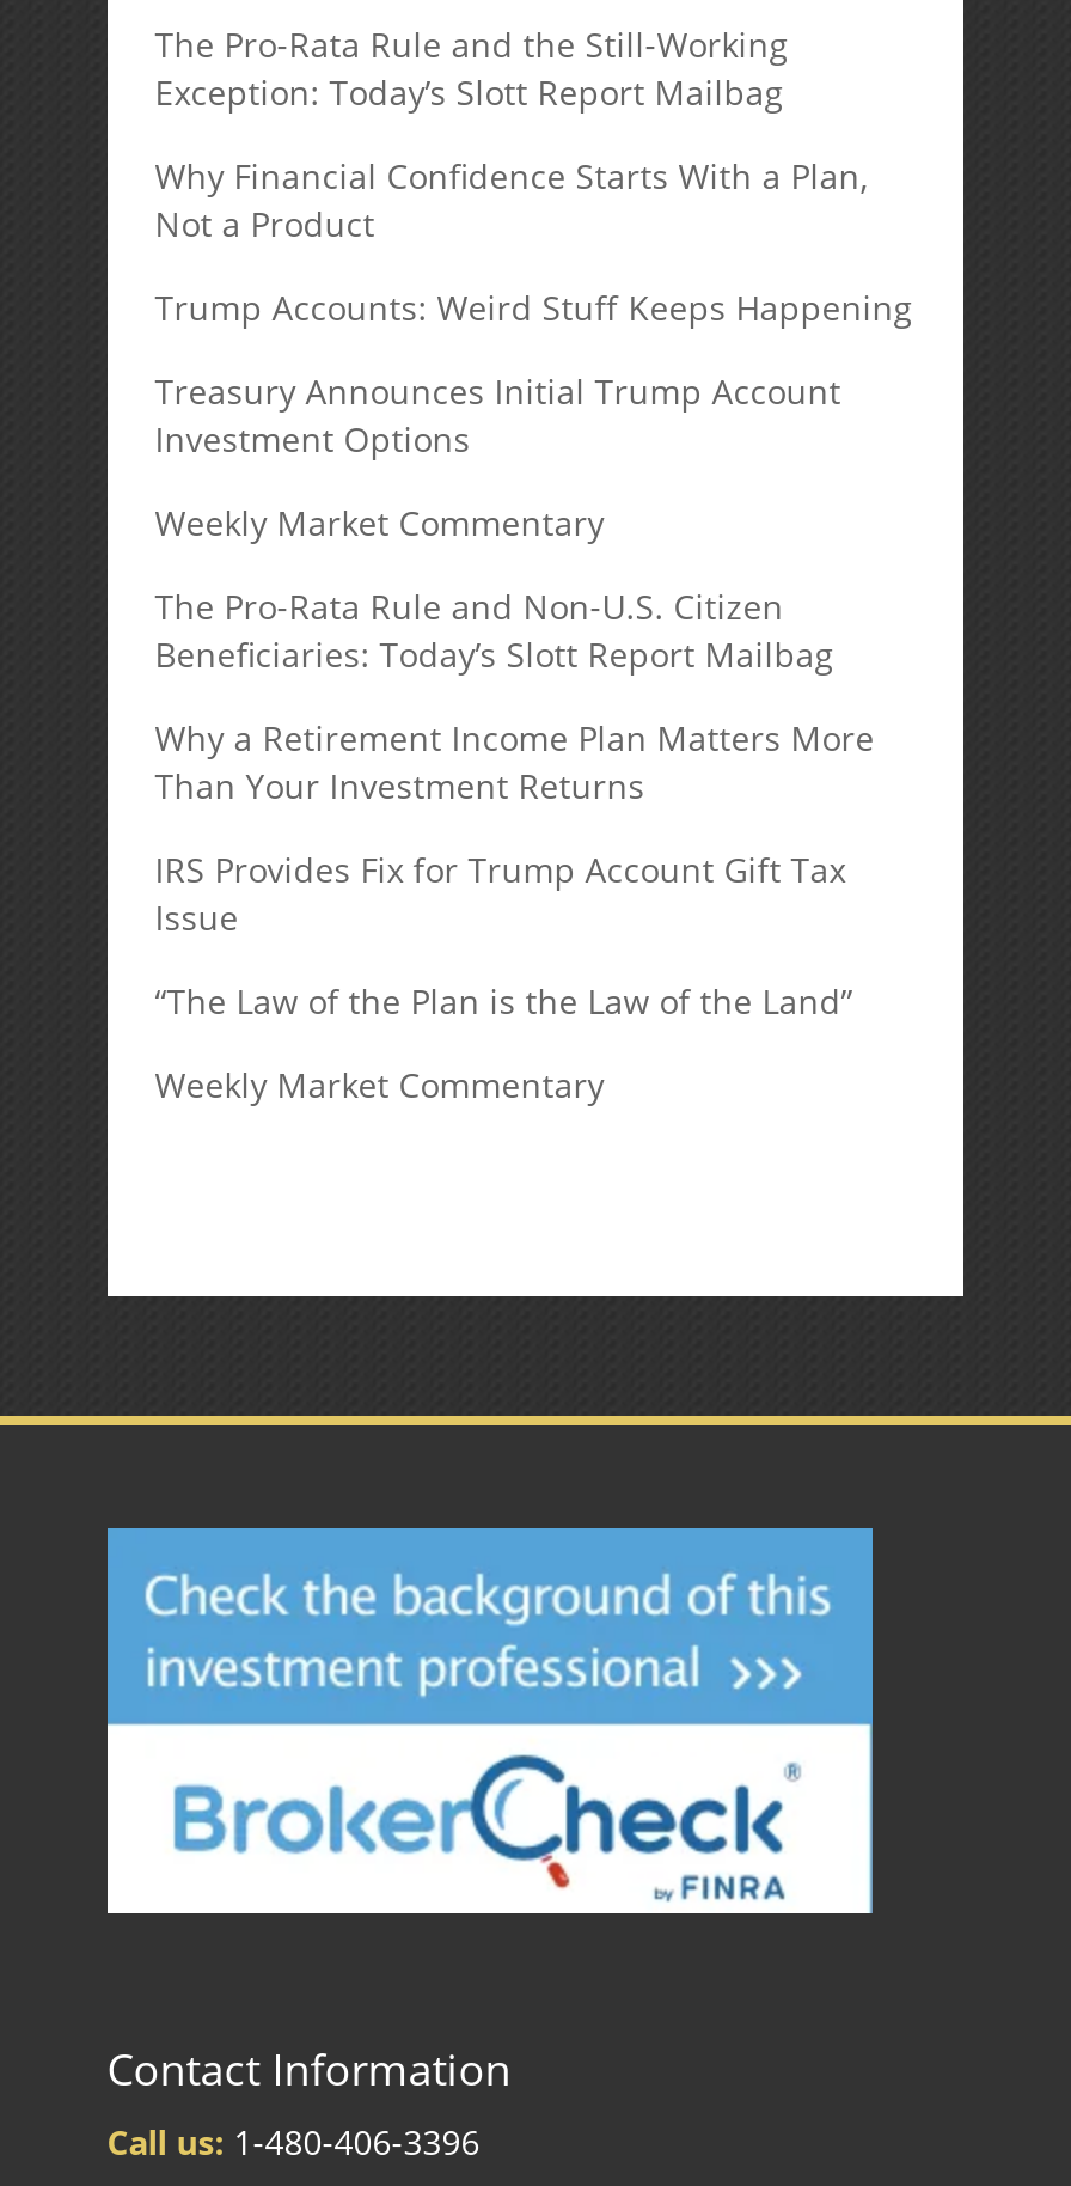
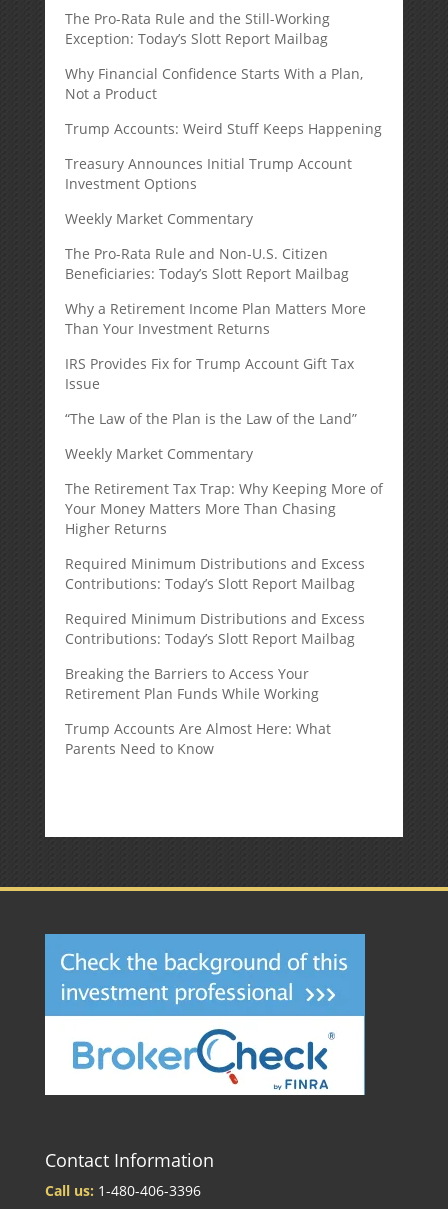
+ The Retirement Tax Trap: Why Keeping More of
+ Your Money Matters More Than Chasing
+ Higher Returns
+ Required Minimum Distributions and Excess
+ Contributions: Today’s Slott Report Mailbag
+ Required Minimum Distributions and Excess
+ Contributions: Today’s Slott Report Mailbag
+ Breaking the Barriers to Access Your
+ Retirement Plan Funds While Working
+ Trump Accounts Are Almost Here: What
+ Parents Need to Know
